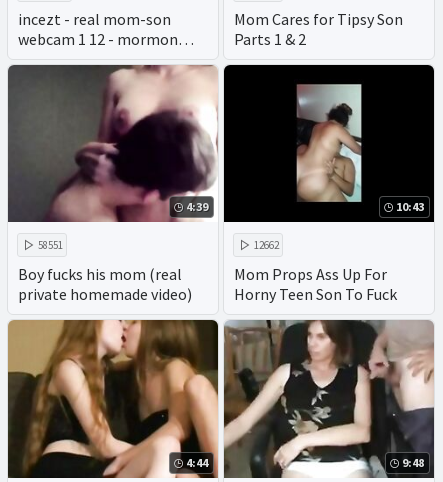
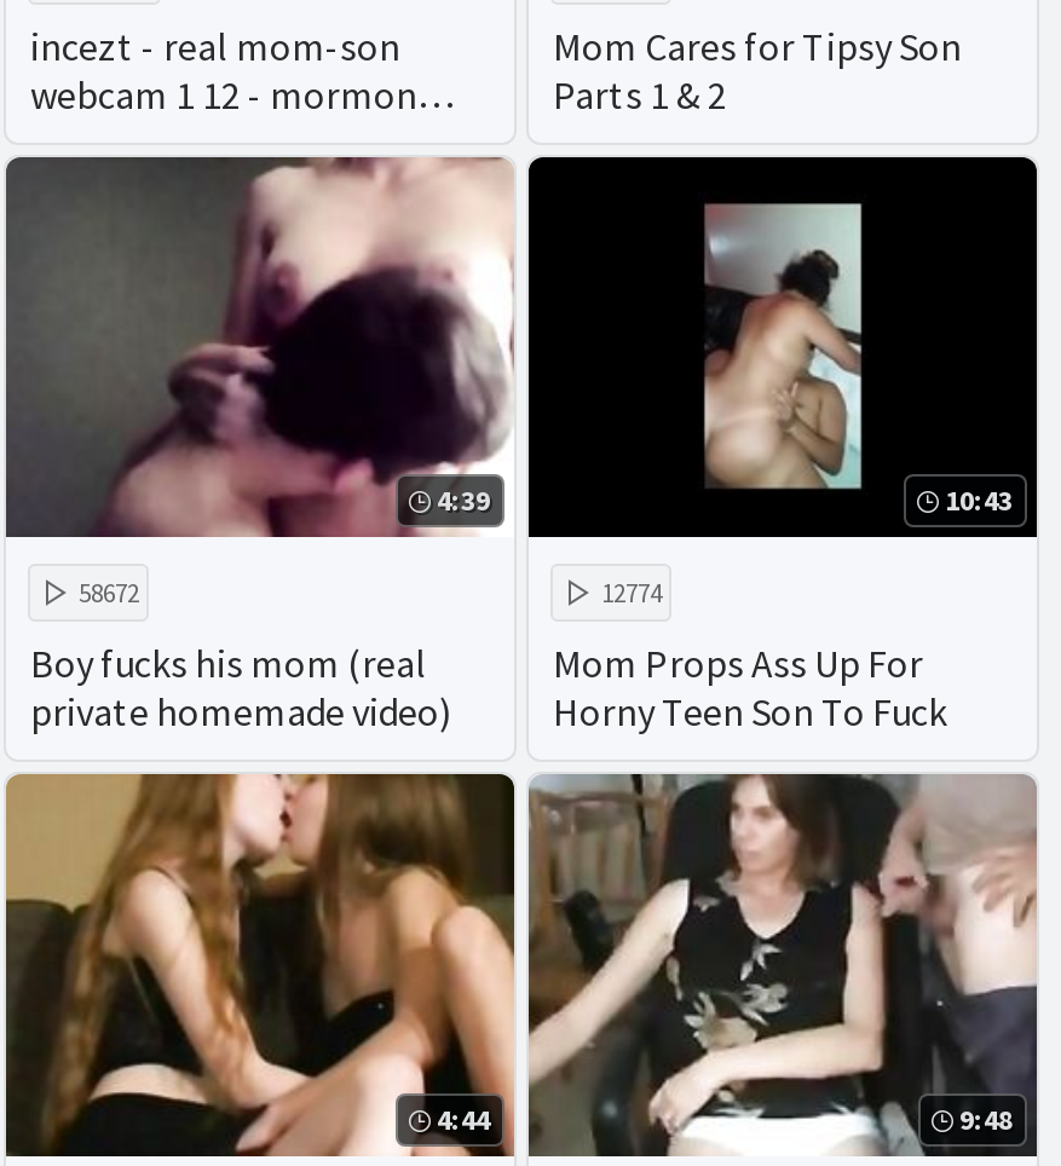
- 58551
+ 58672

- 12662
+ 12774
